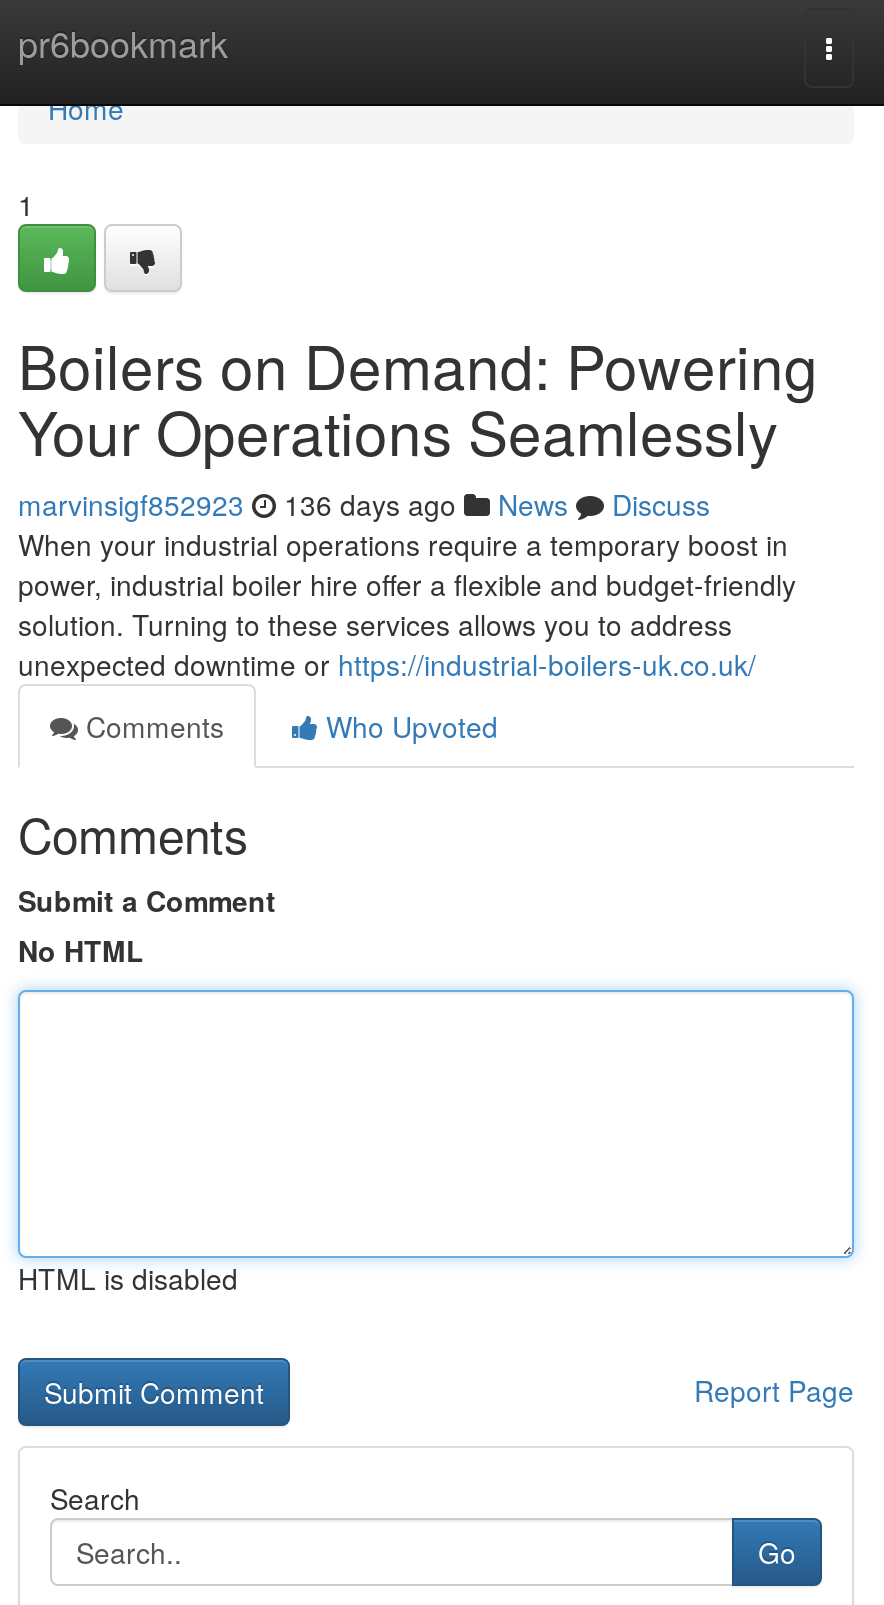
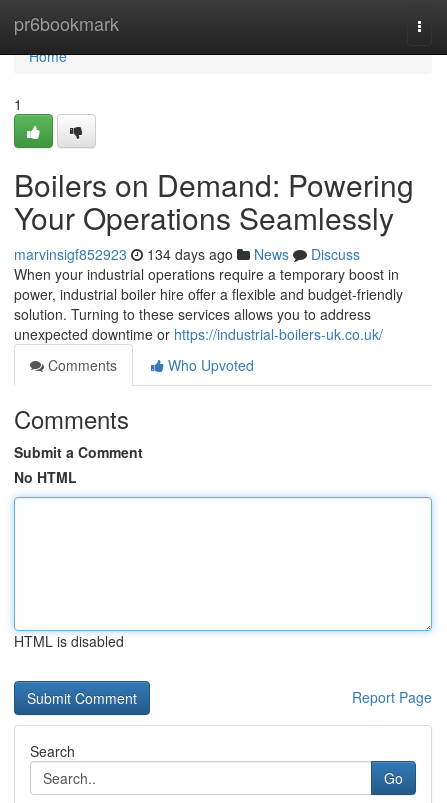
- marvinsigf852923 136 days ago News Discuss
+ marvinsigf852923 134 days ago News Discuss
